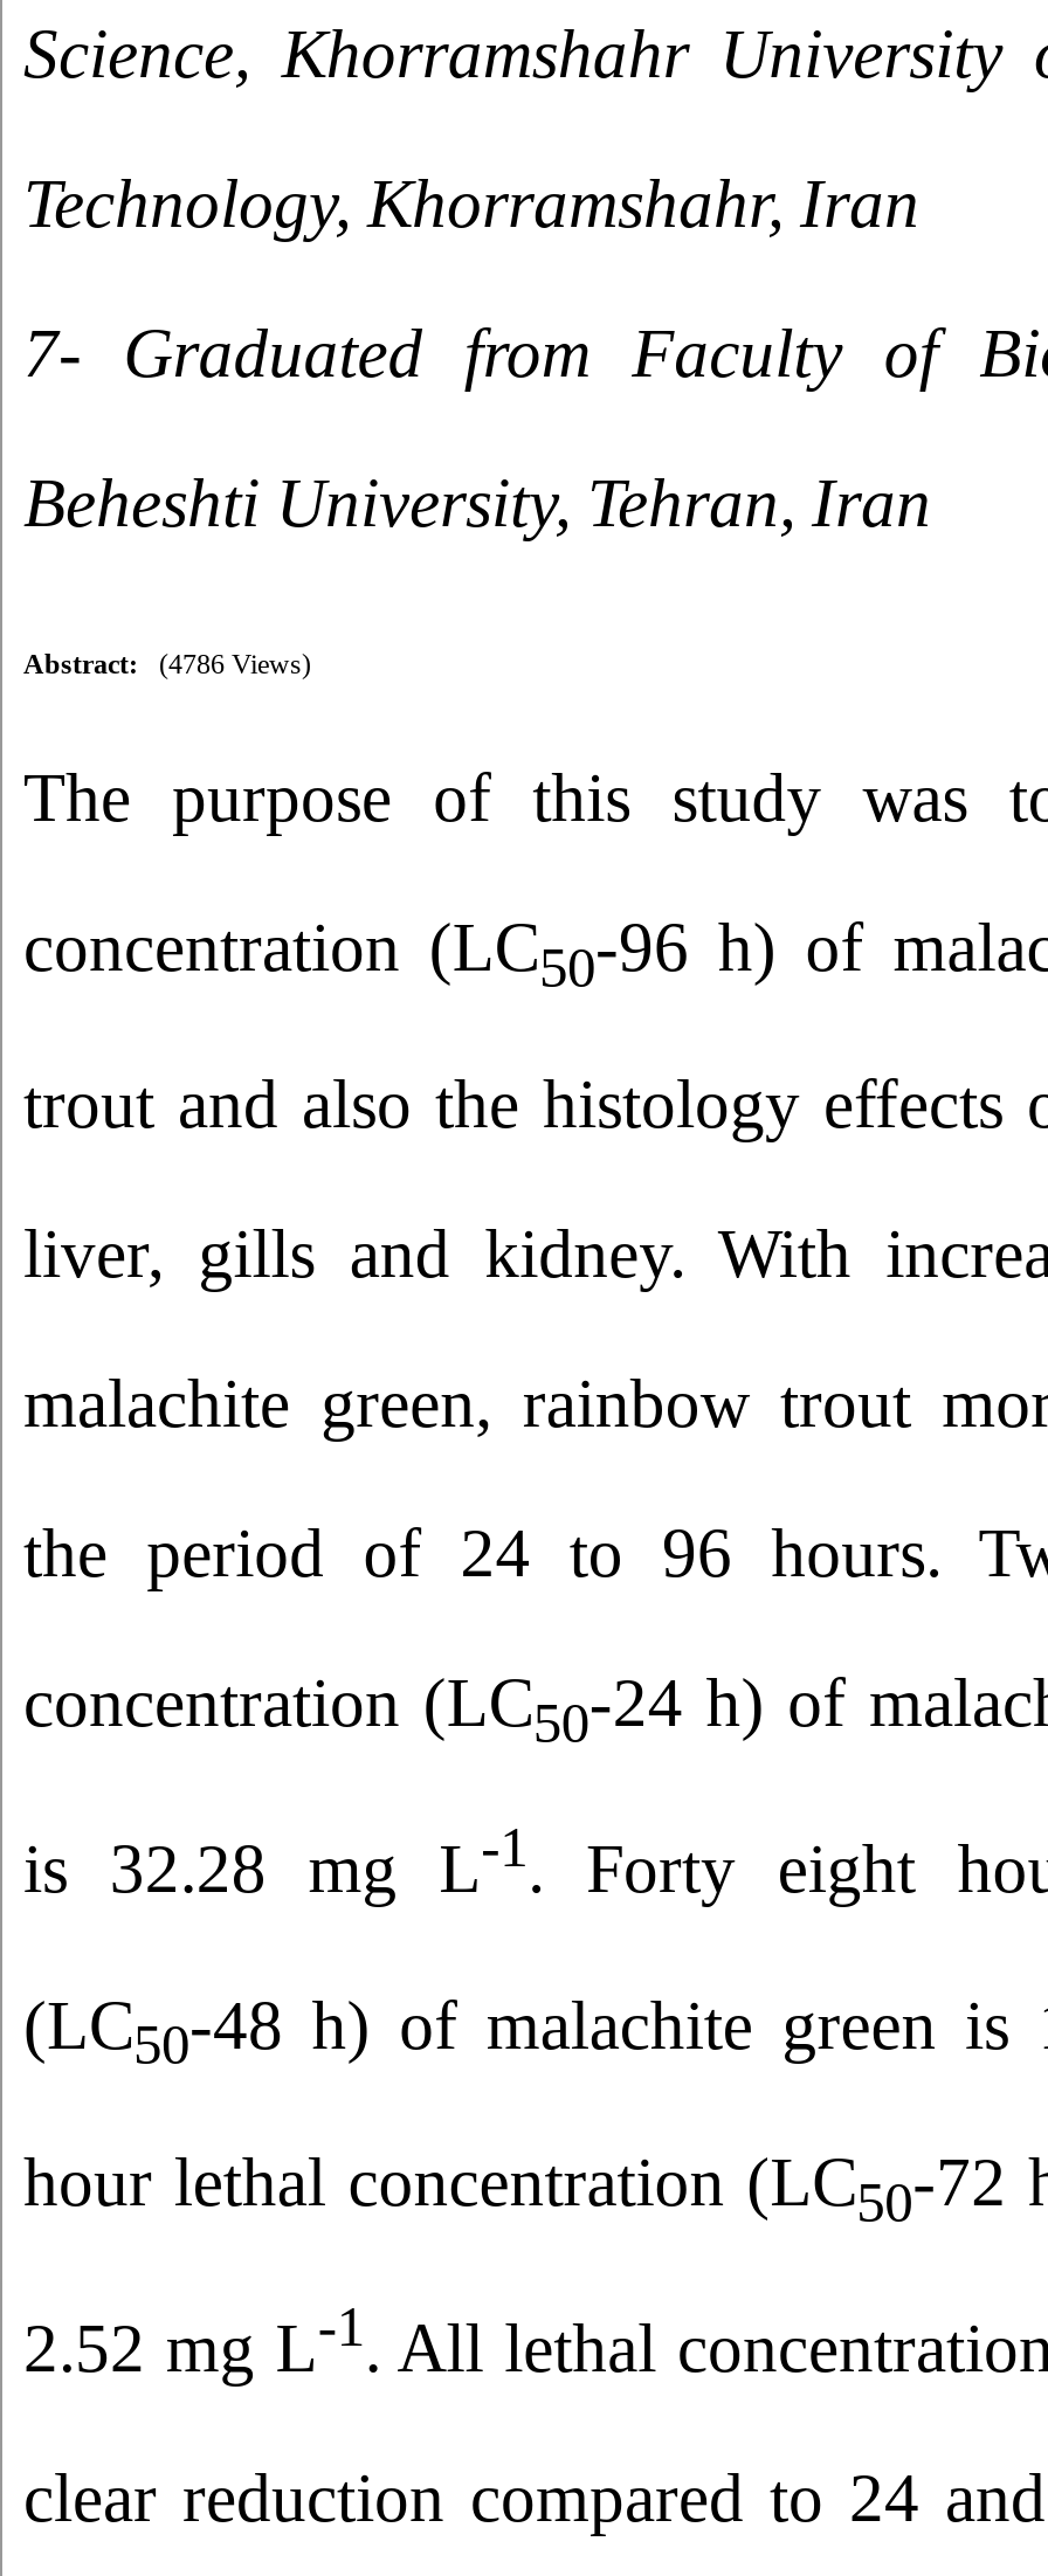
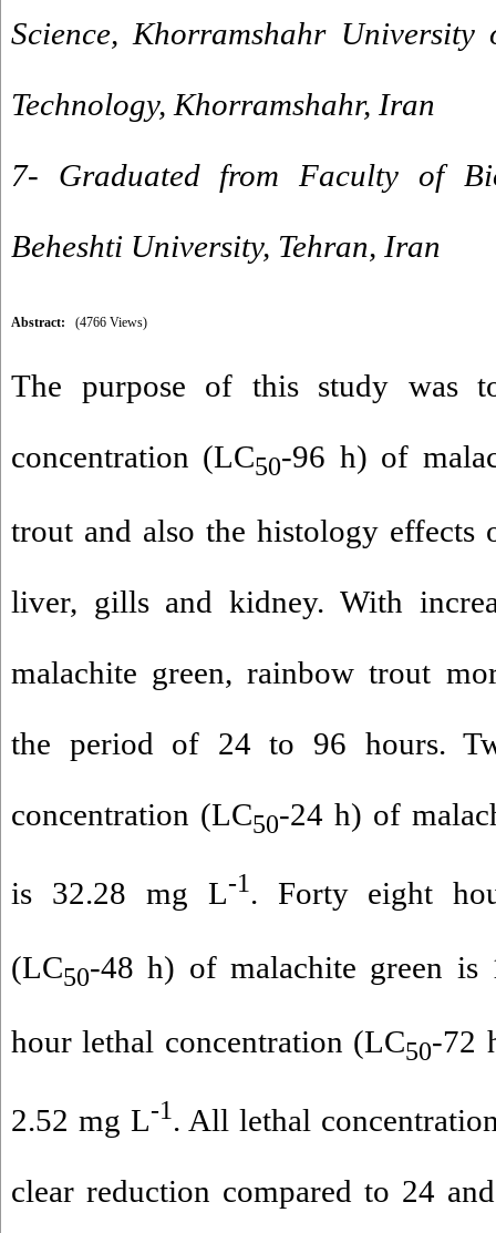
- Abstract: (4786 Views)
+ Abstract: (4766 Views)
